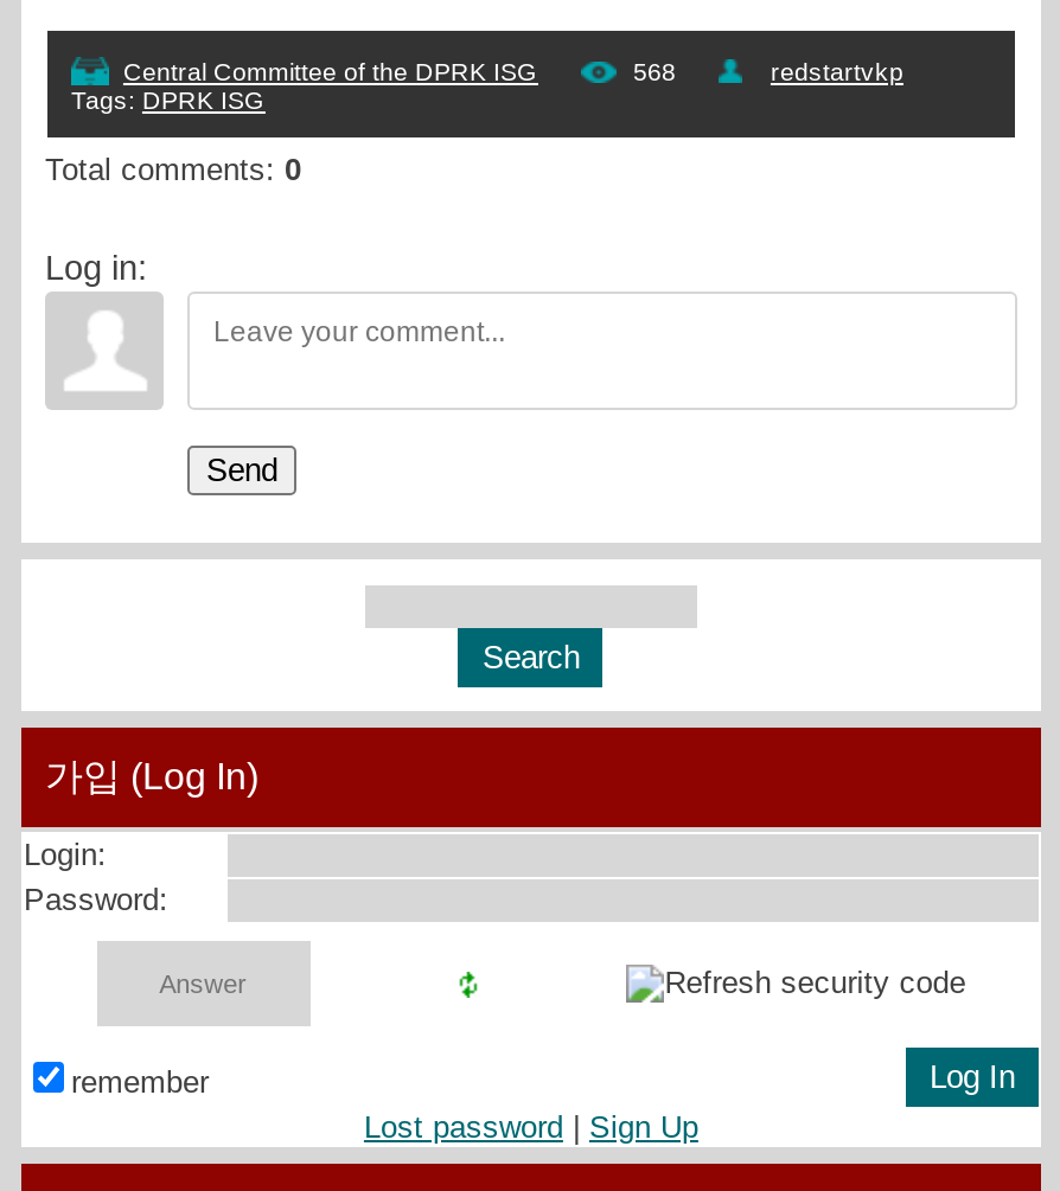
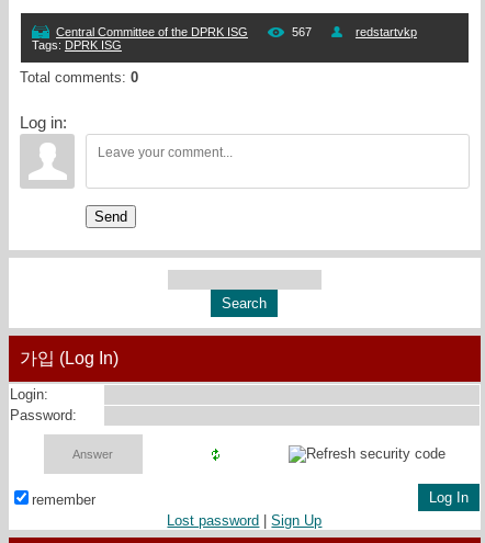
- 568
+ 567
